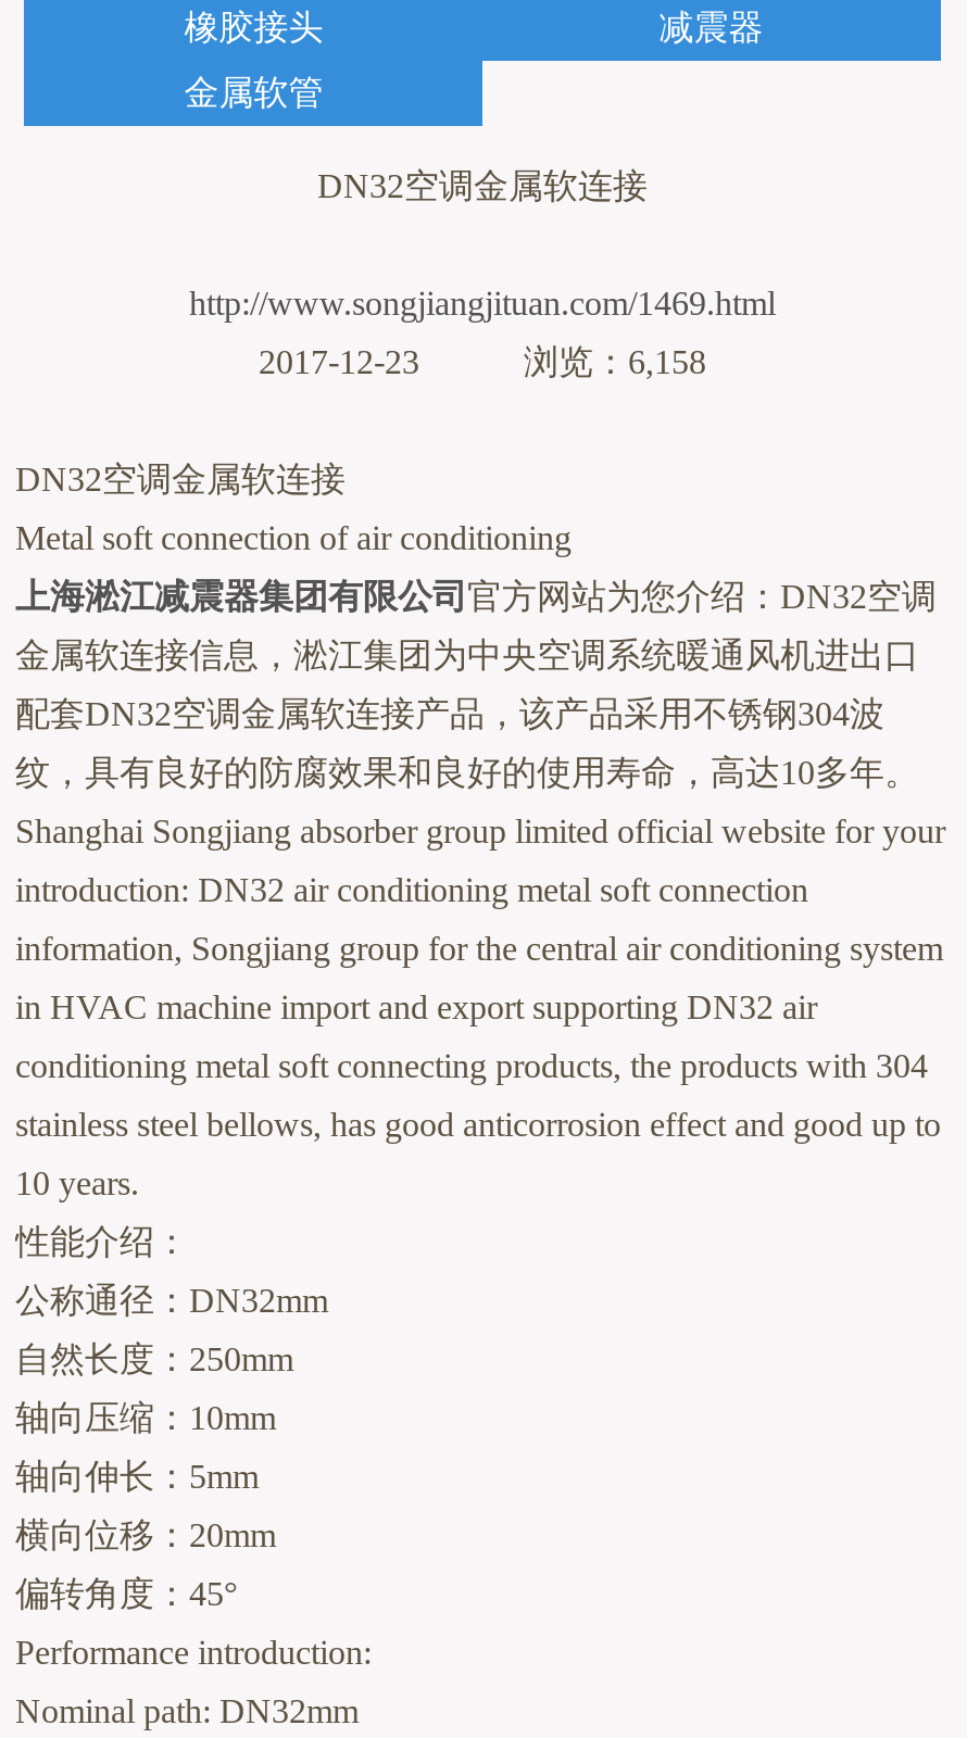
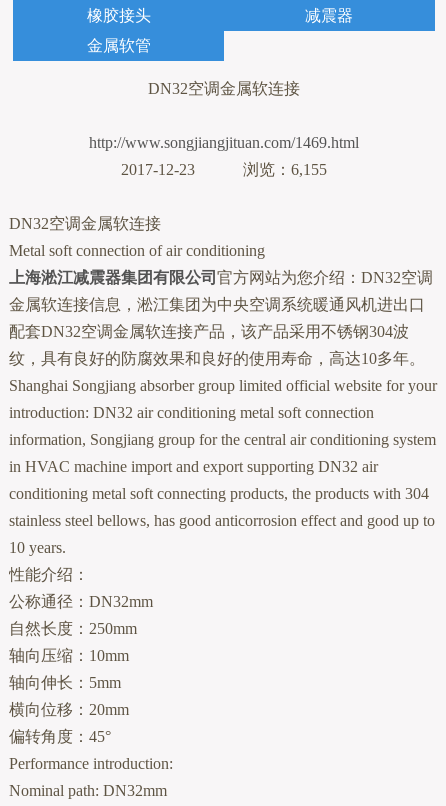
- 2017-12-23 浏览：6,158
+ 2017-12-23 浏览：6,155
